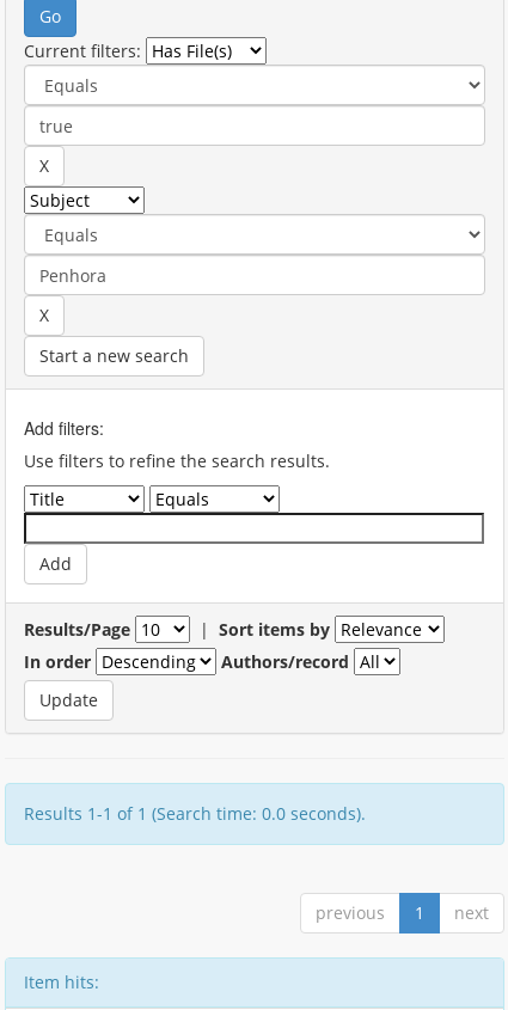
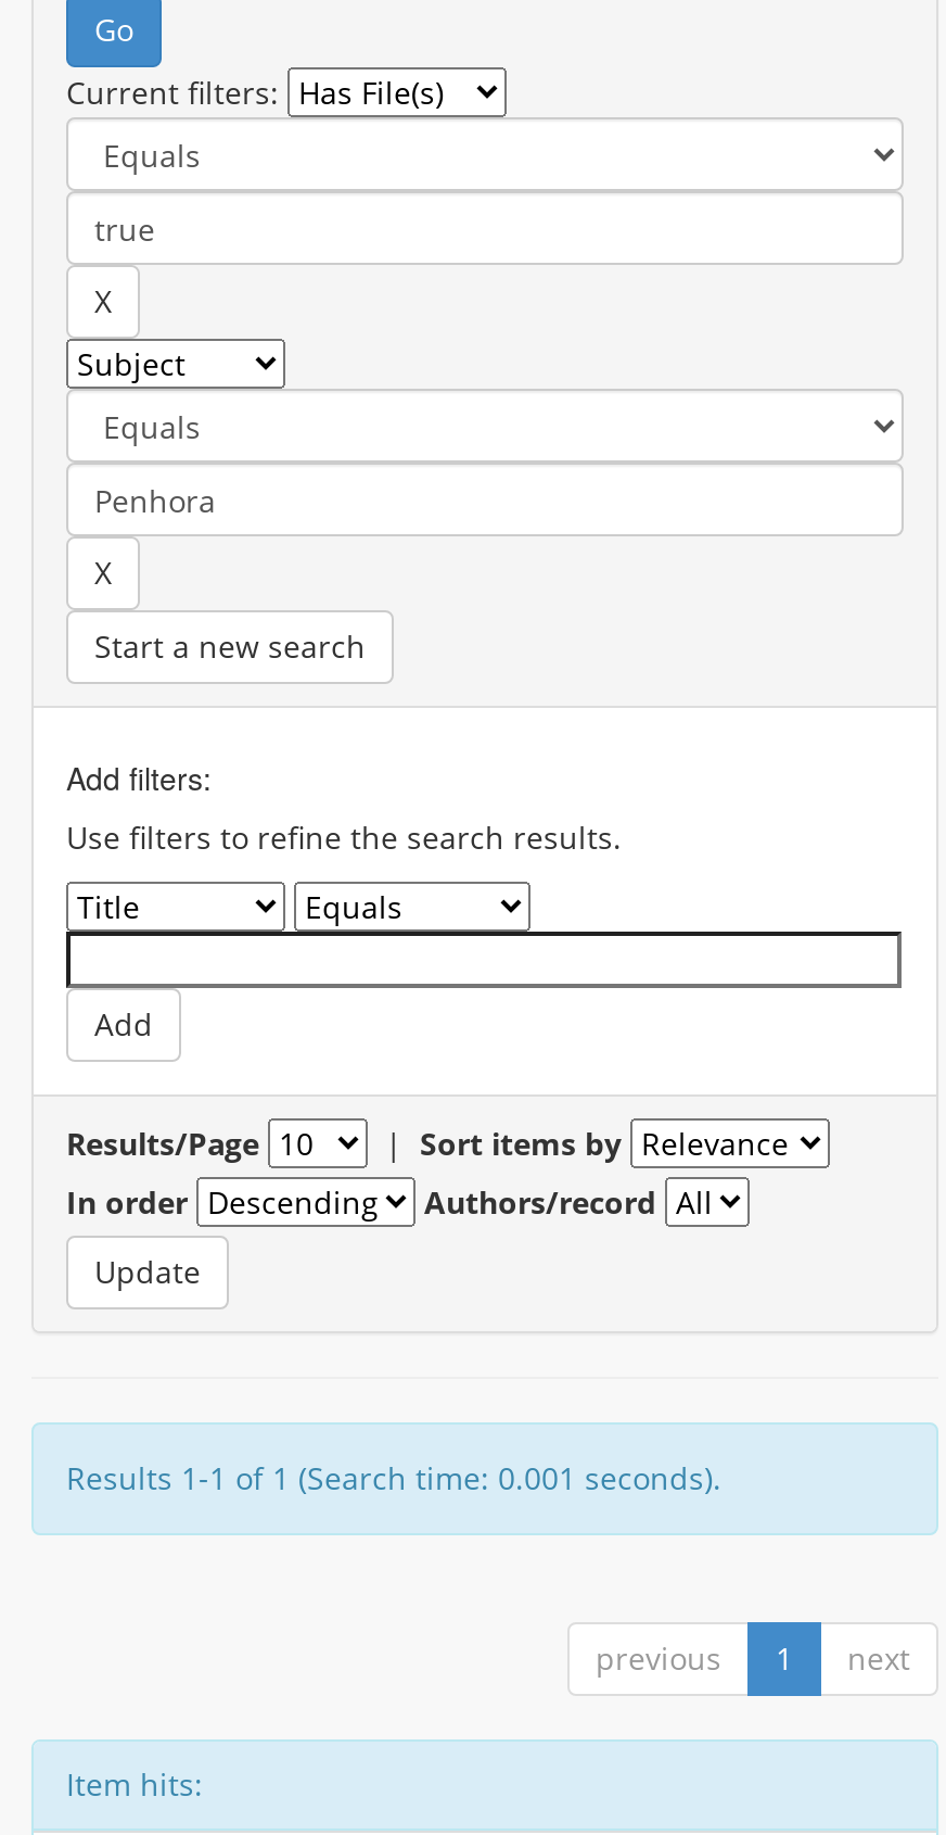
- Results 1-1 of 1 (Search time: 0.0 seconds).
+ Results 1-1 of 1 (Search time: 0.001 seconds).
